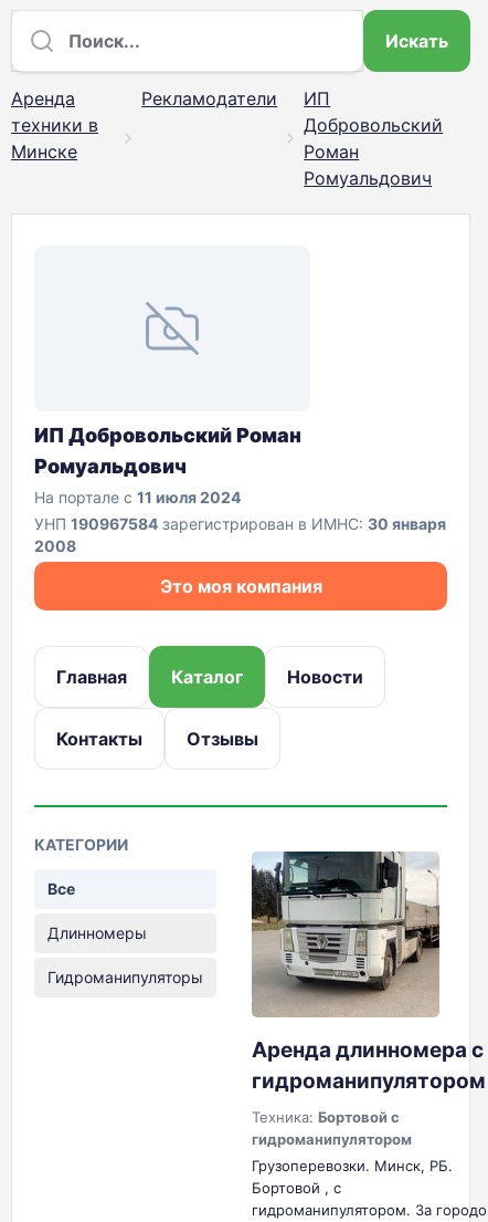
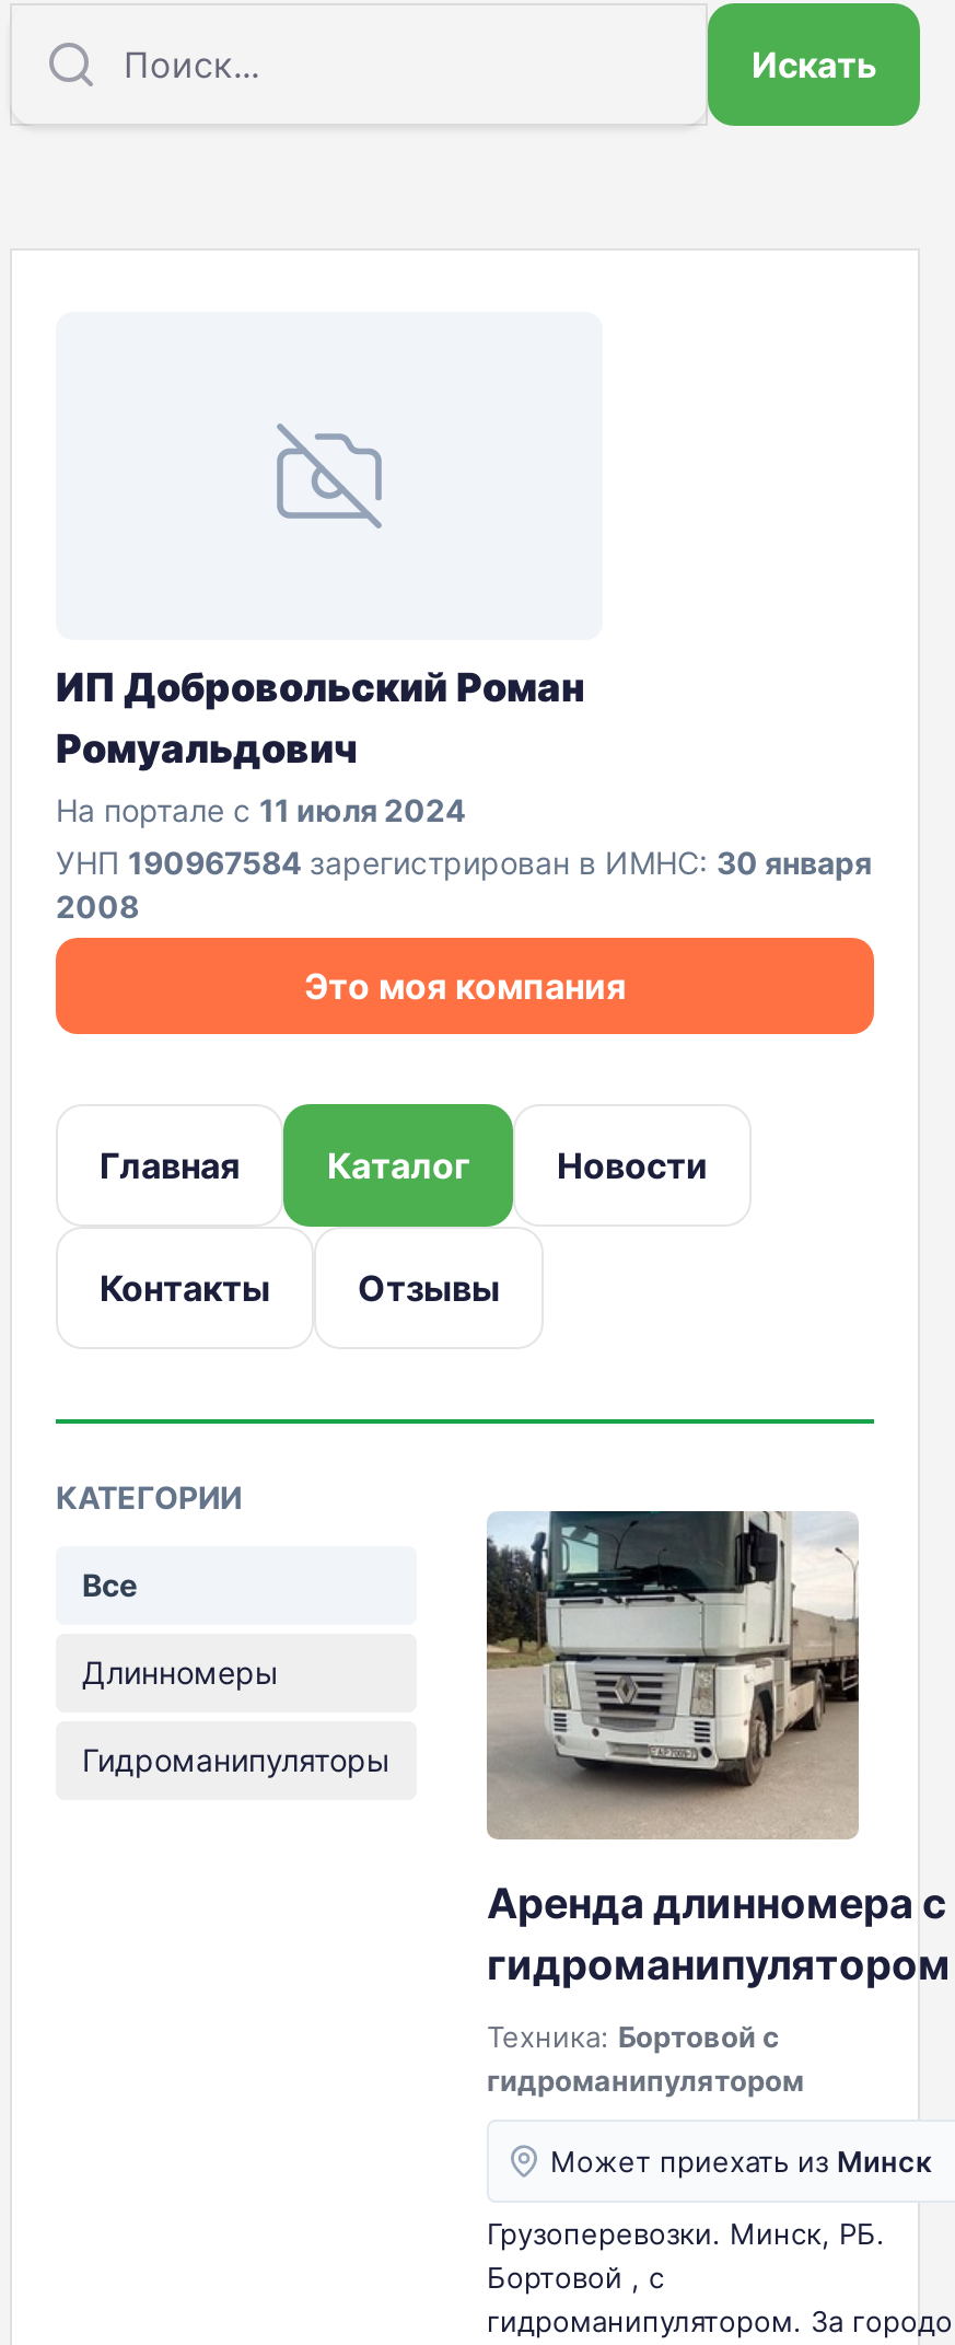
- Аренда
- техники в
- Минске

- Рекламодатели
- ИП
- Добровольский
- Роман
- Ромуальдович

moved up: [image] | ИП Добровольский Роман | Ромуальдович | ... | Техника: Бортовой с | гидроманипулятором

+ Может приехать из Минск
